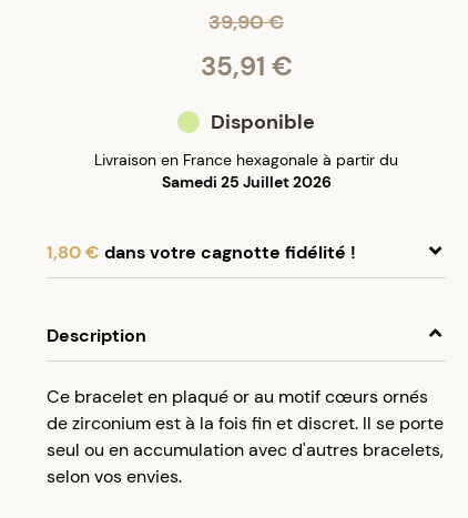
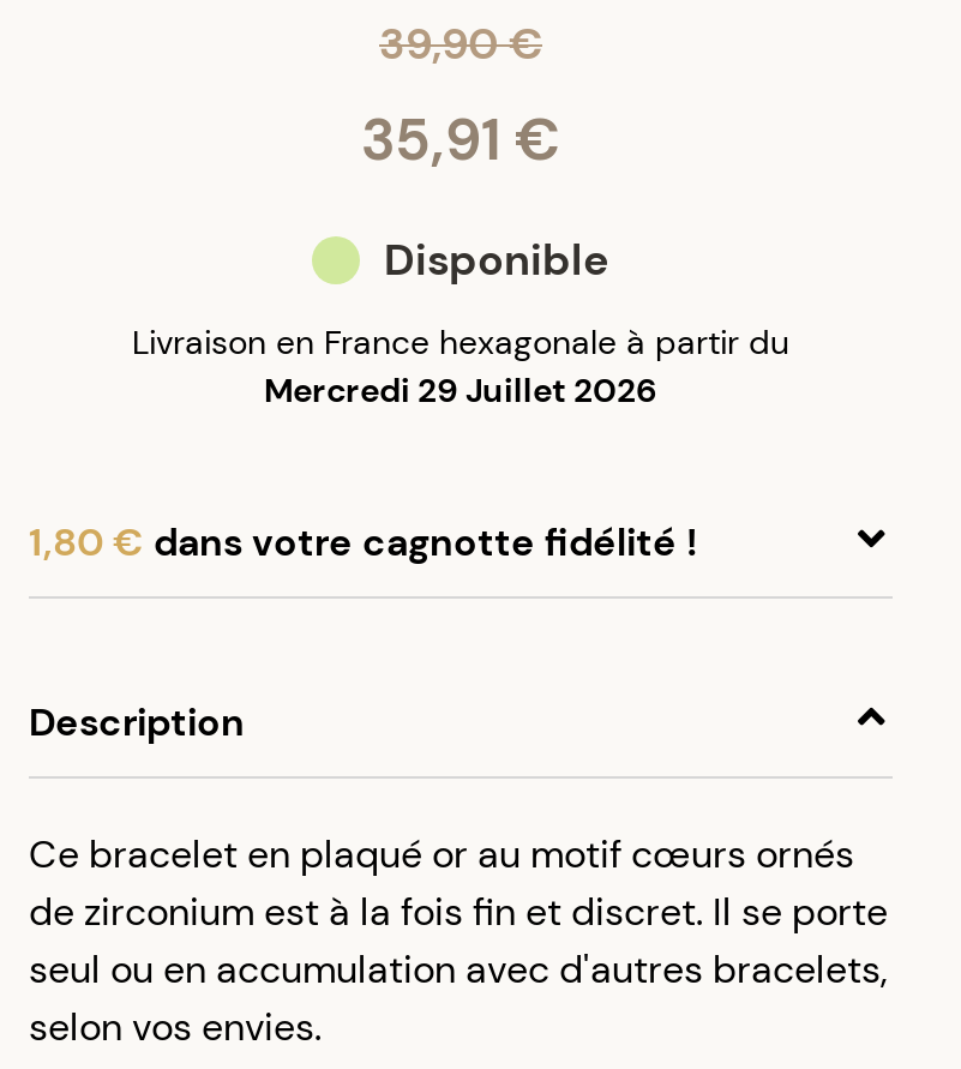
- Samedi 25 Juillet 2026
+ Mercredi 29 Juillet 2026
